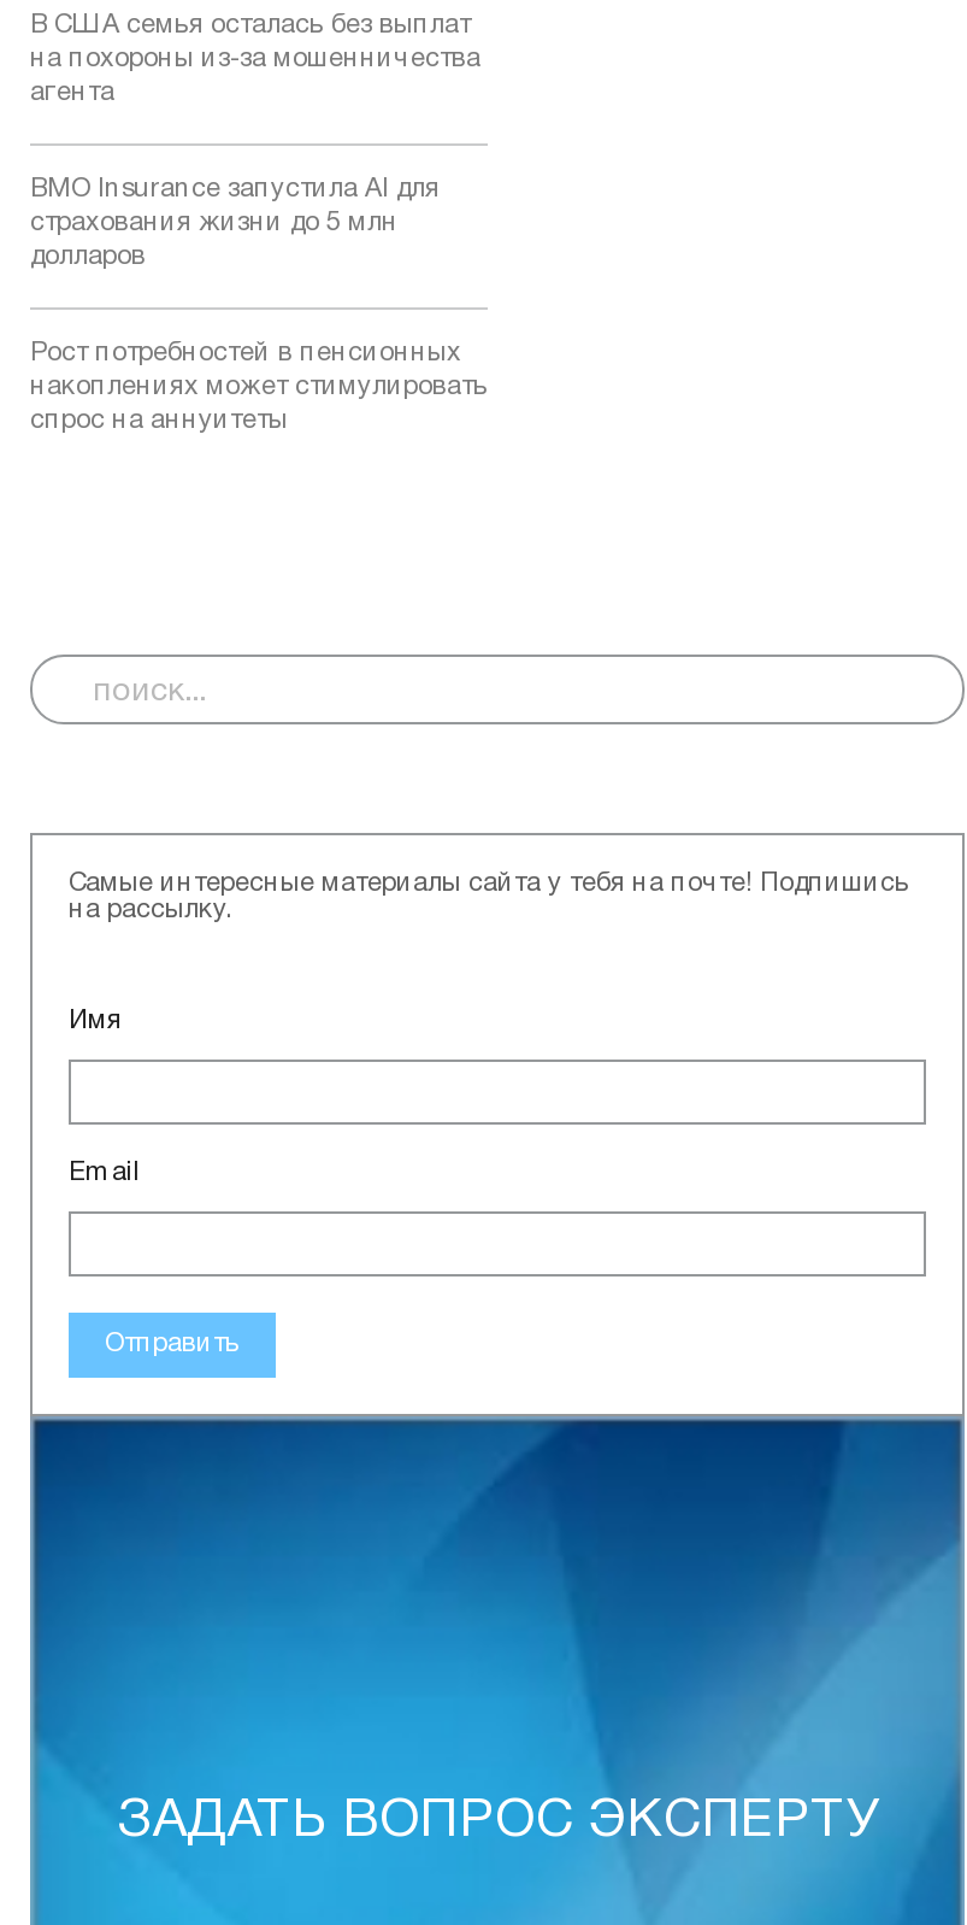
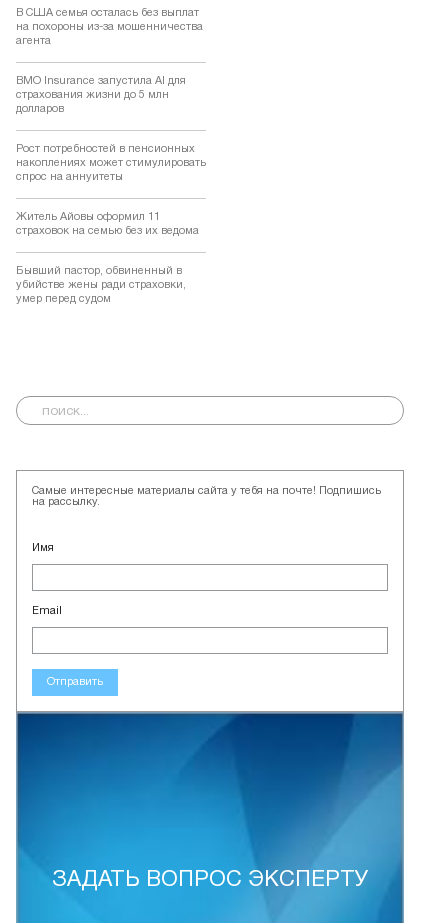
+ Житель Айовы оформил 11
+ страховок на семью без их ведома

+ Бывший пастор, обвиненный в
+ убийстве жены ради страховки,
+ умер перед судом
